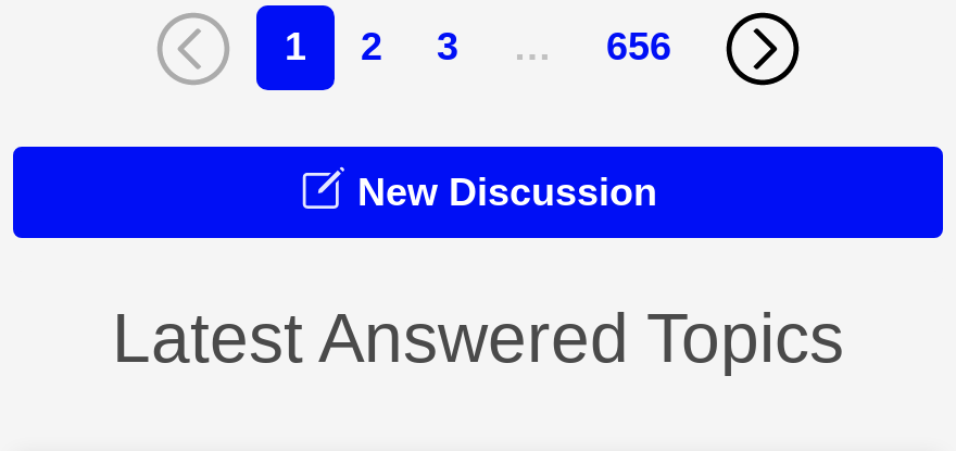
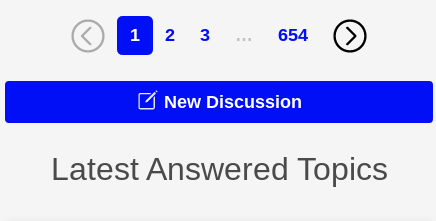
- 656
+ 654
